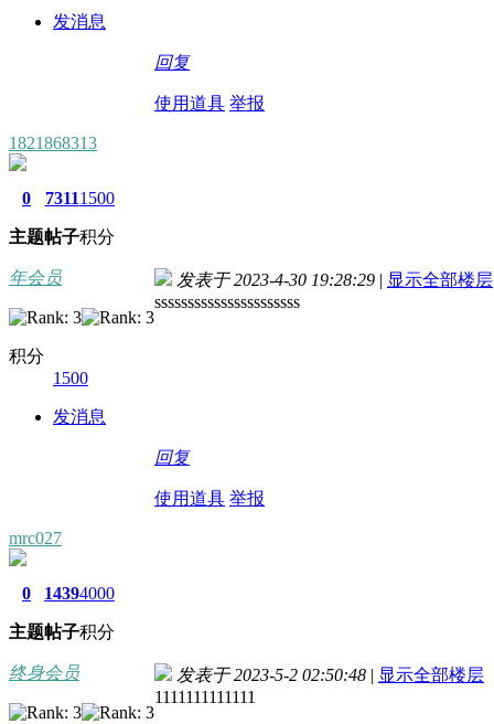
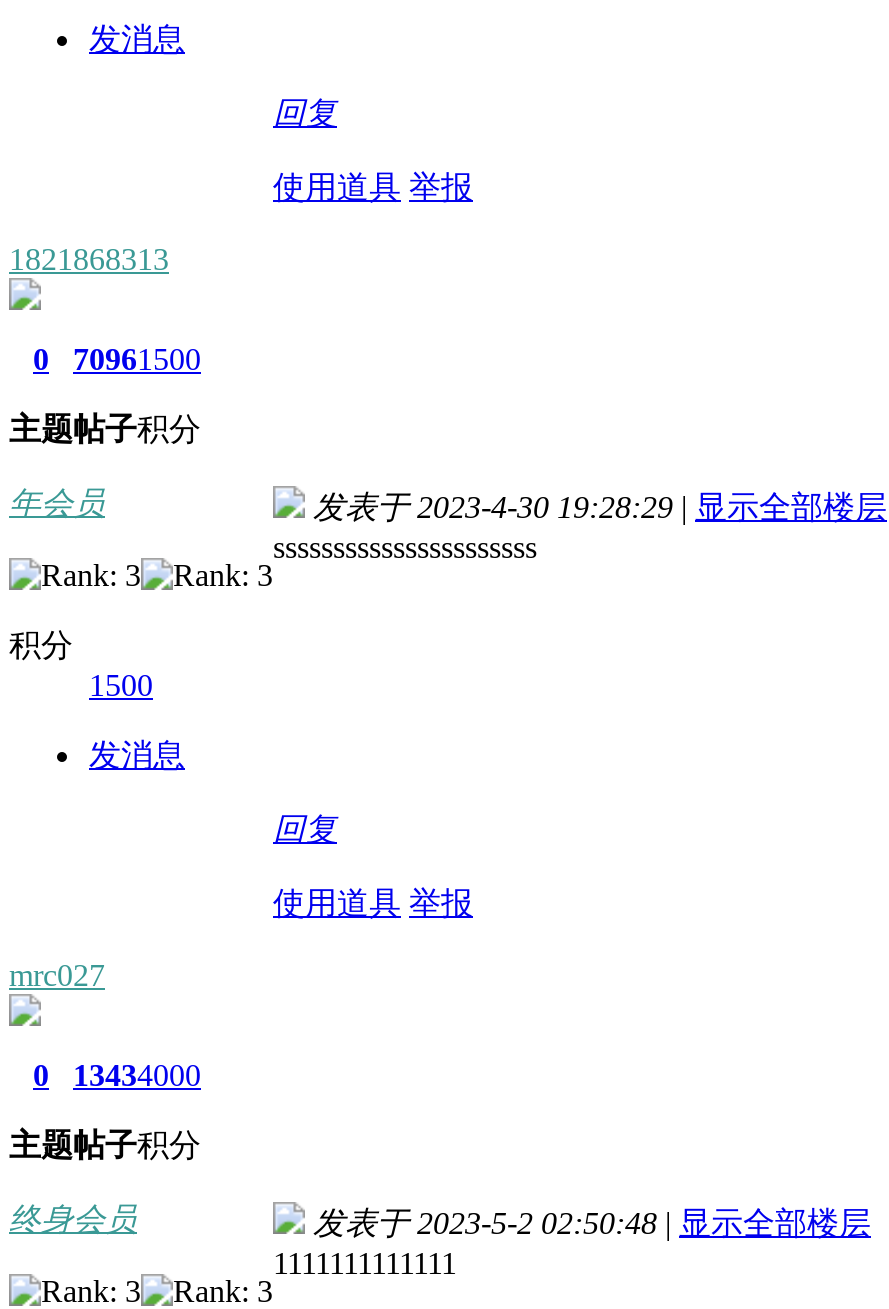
- 0 7311 1500
+ 0 7096 1500

- 0 1439 4000
+ 0 1343 4000
